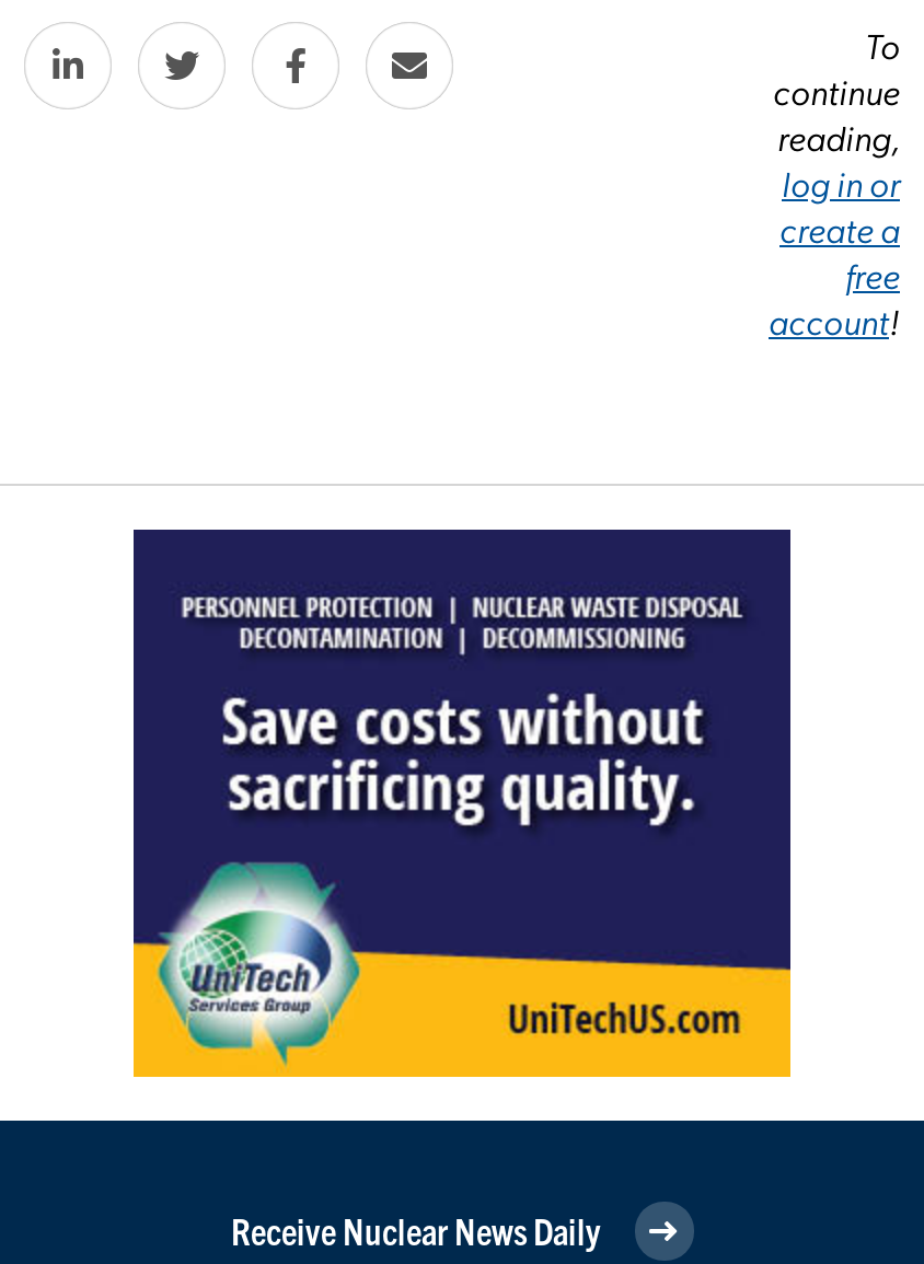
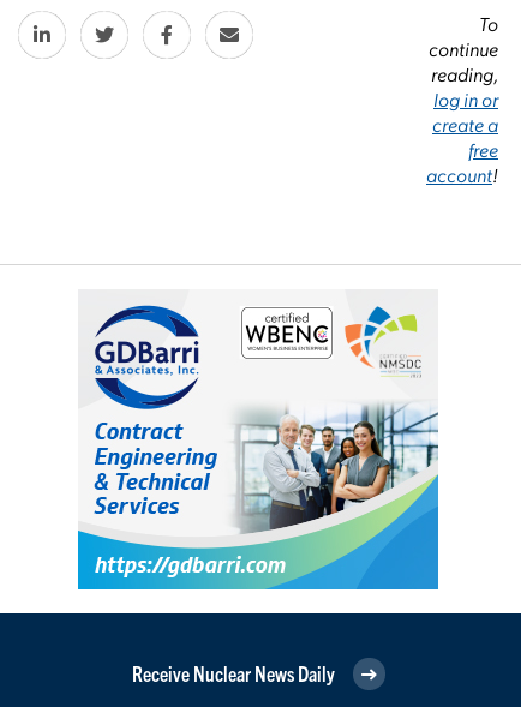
- [image]
+ [image]
